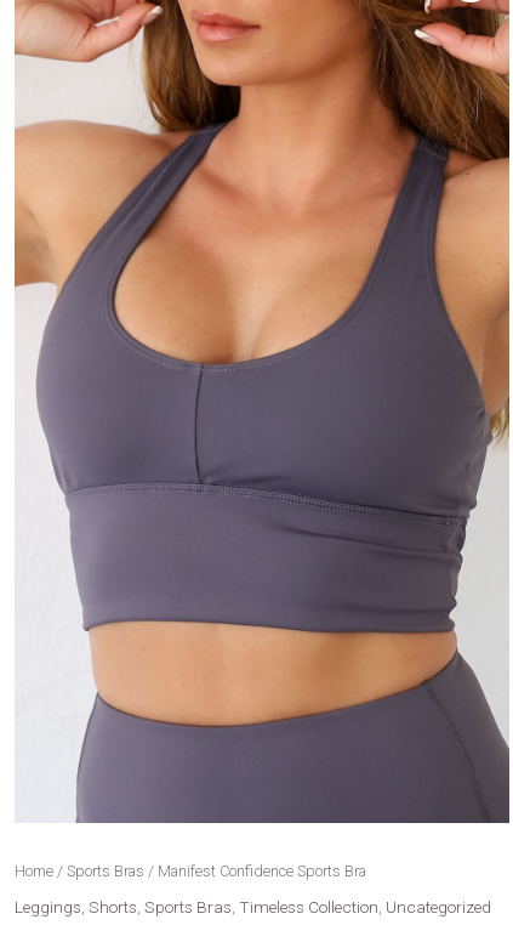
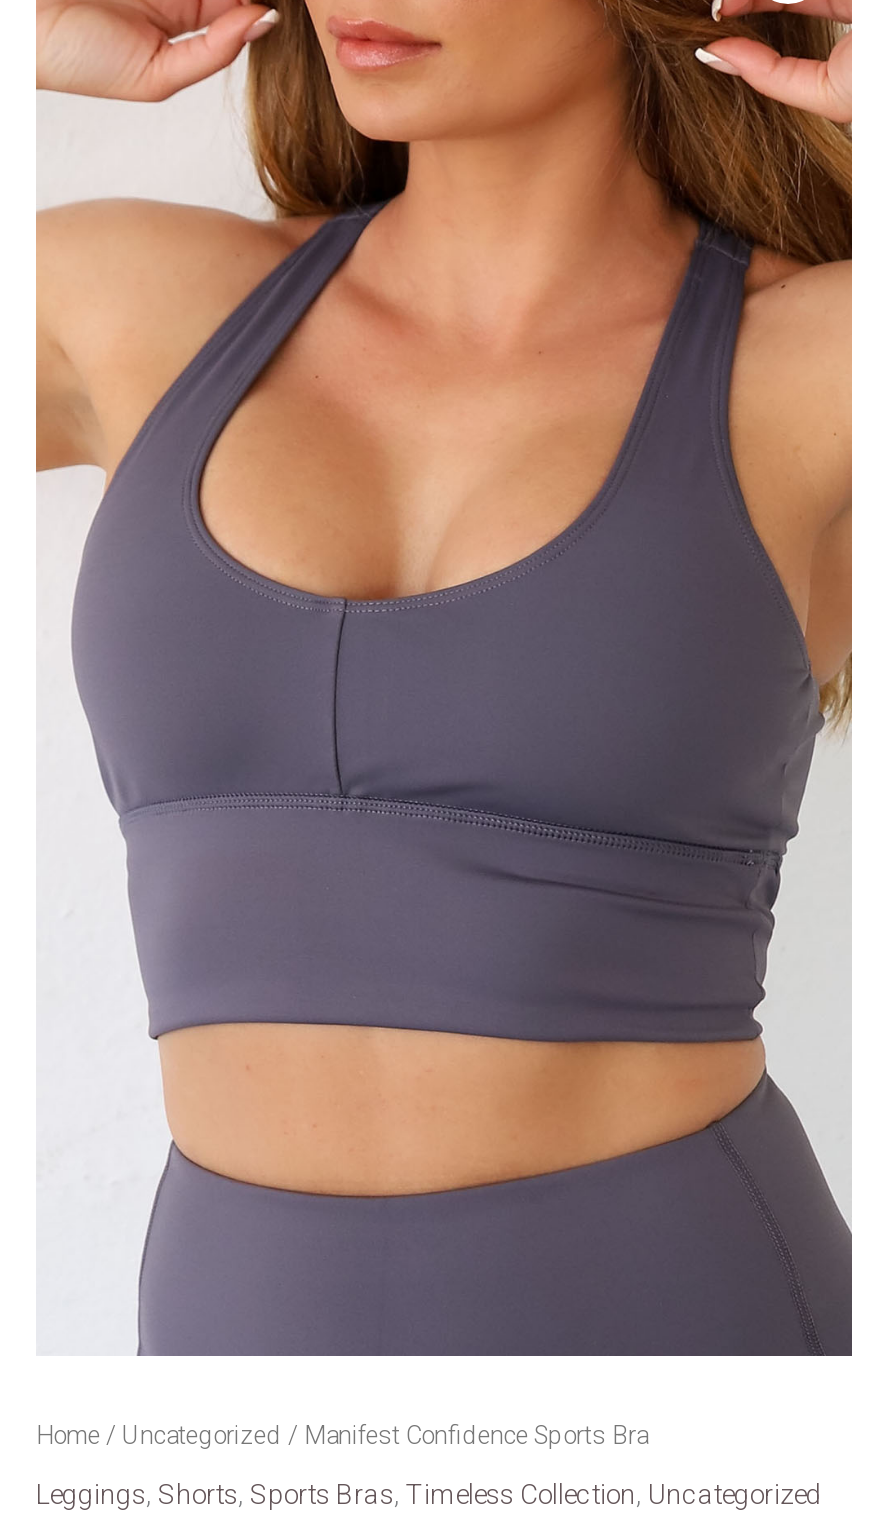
- Home / Sports Bras / Manifest Confidence Sports Bra
+ Home / Uncategorized / Manifest Confidence Sports Bra
